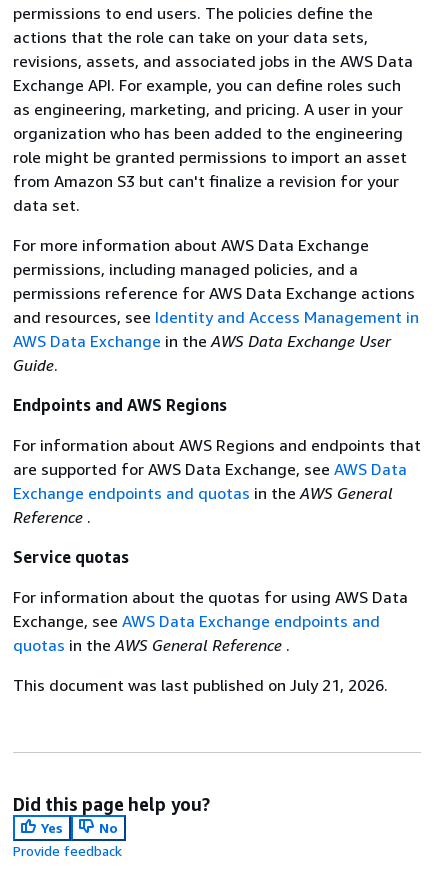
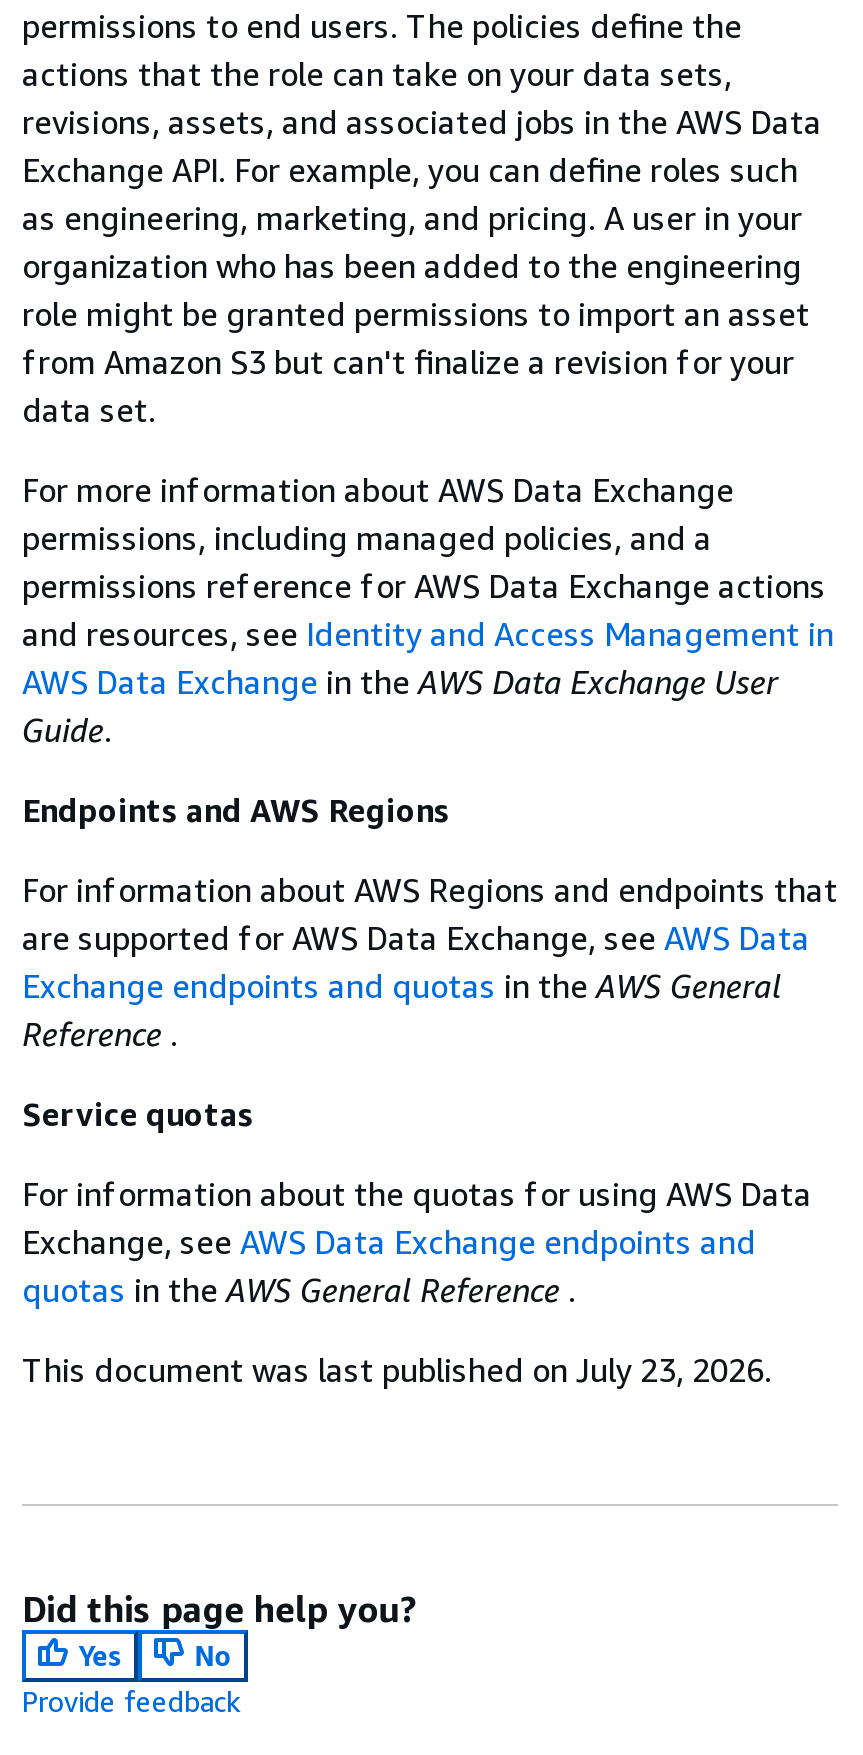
- This document was last published on July 21, 2026.
+ This document was last published on July 23, 2026.
